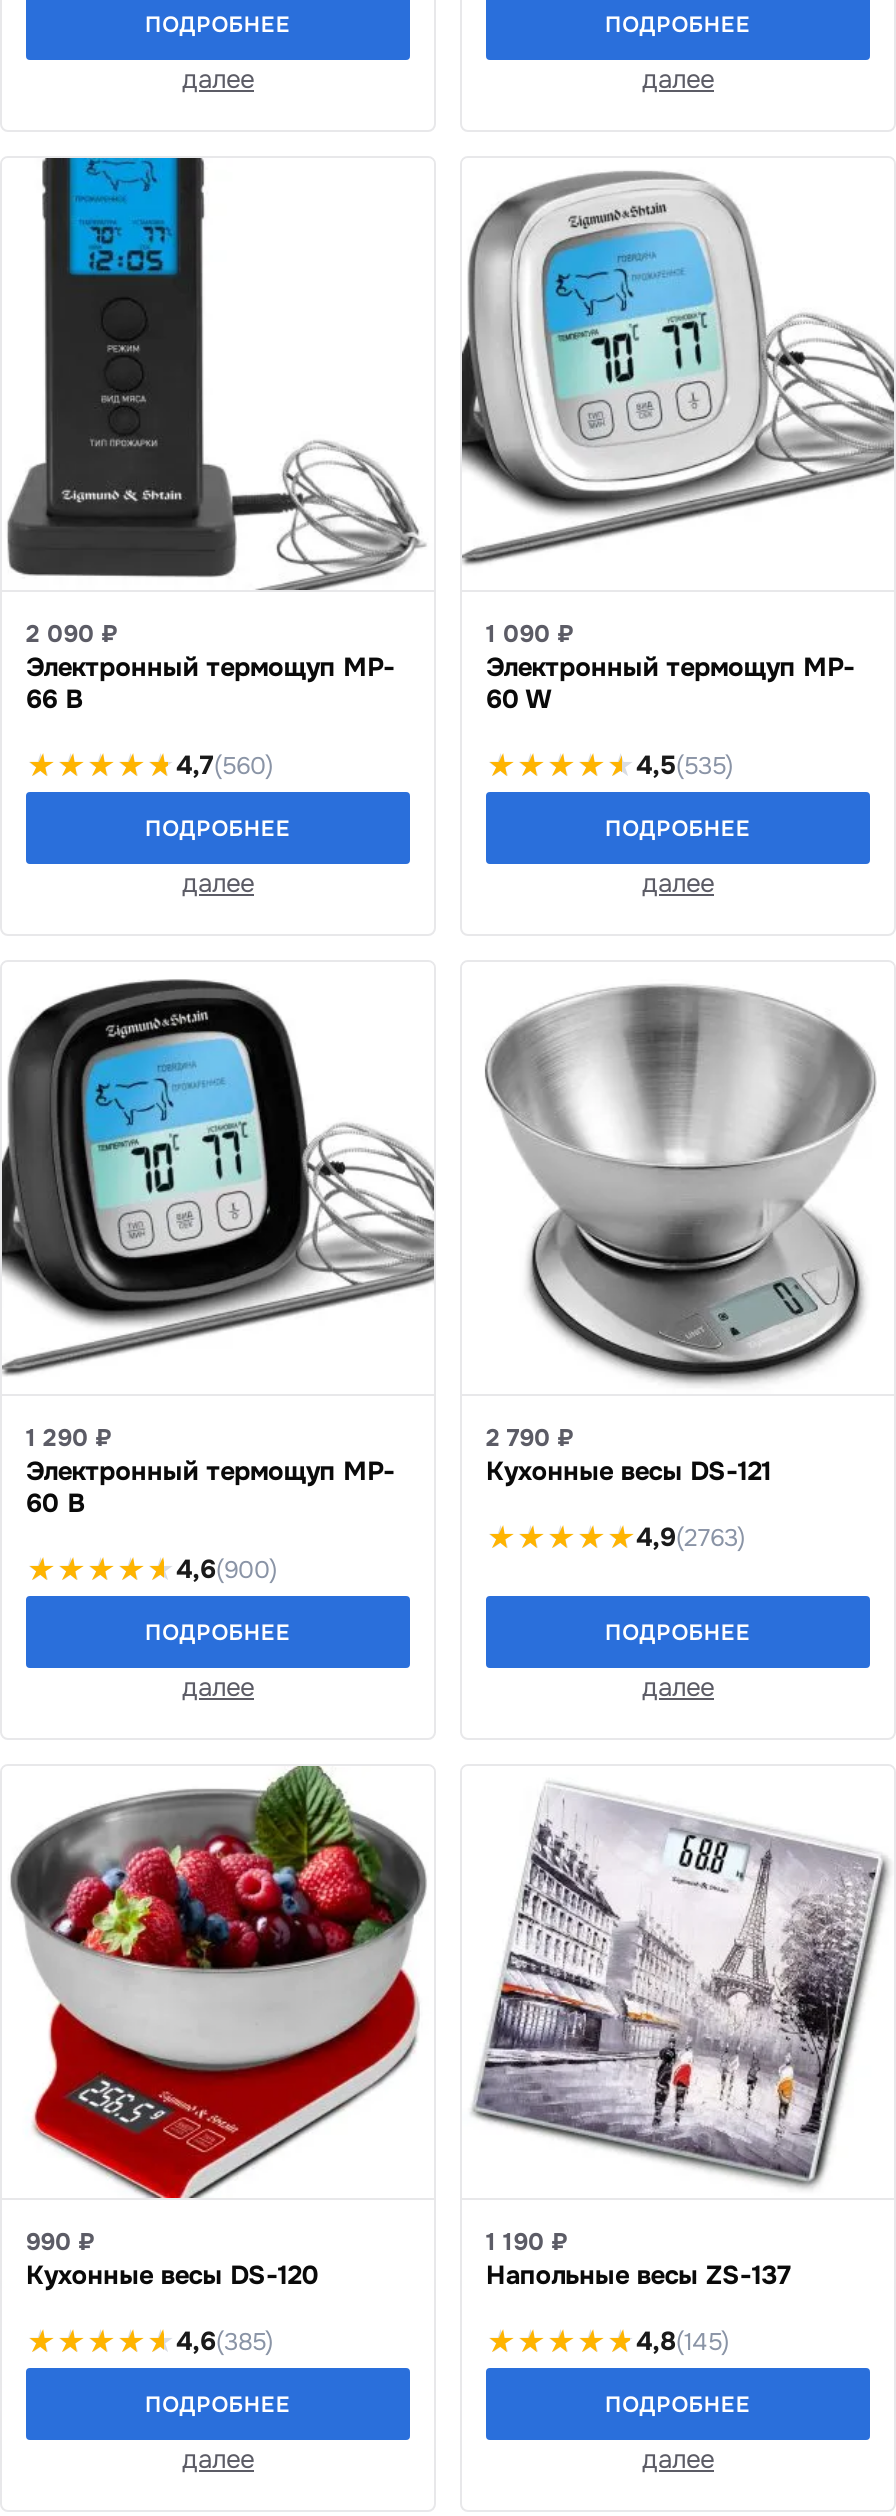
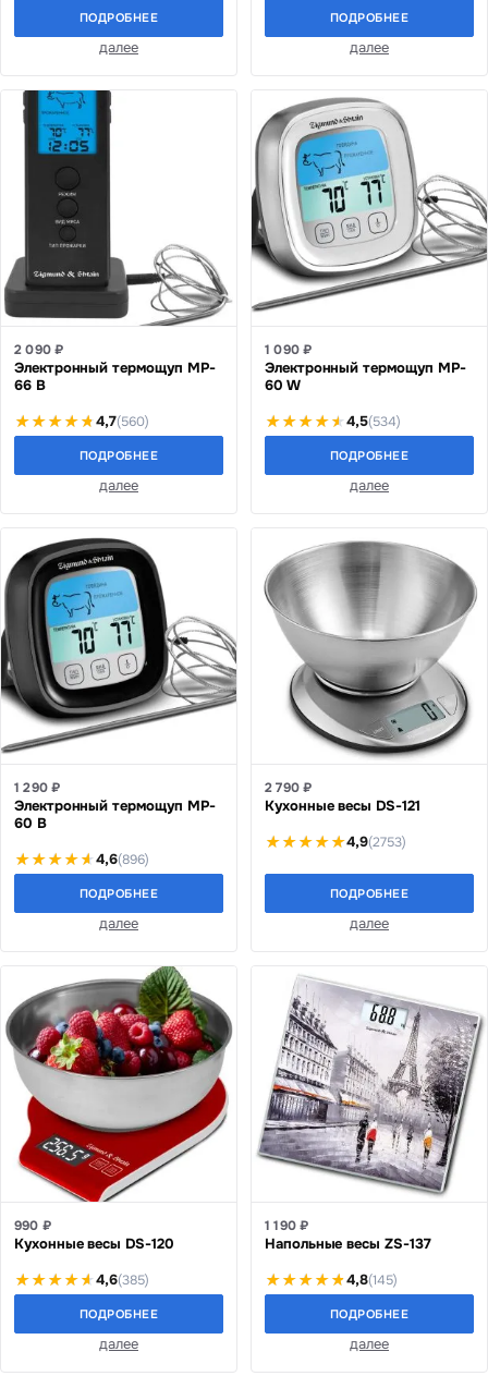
- 4,5(535)
+ 4,5(534)

- 4,9(2763)
+ 4,9(2753)

- 4,6(900)
+ 4,6(896)
